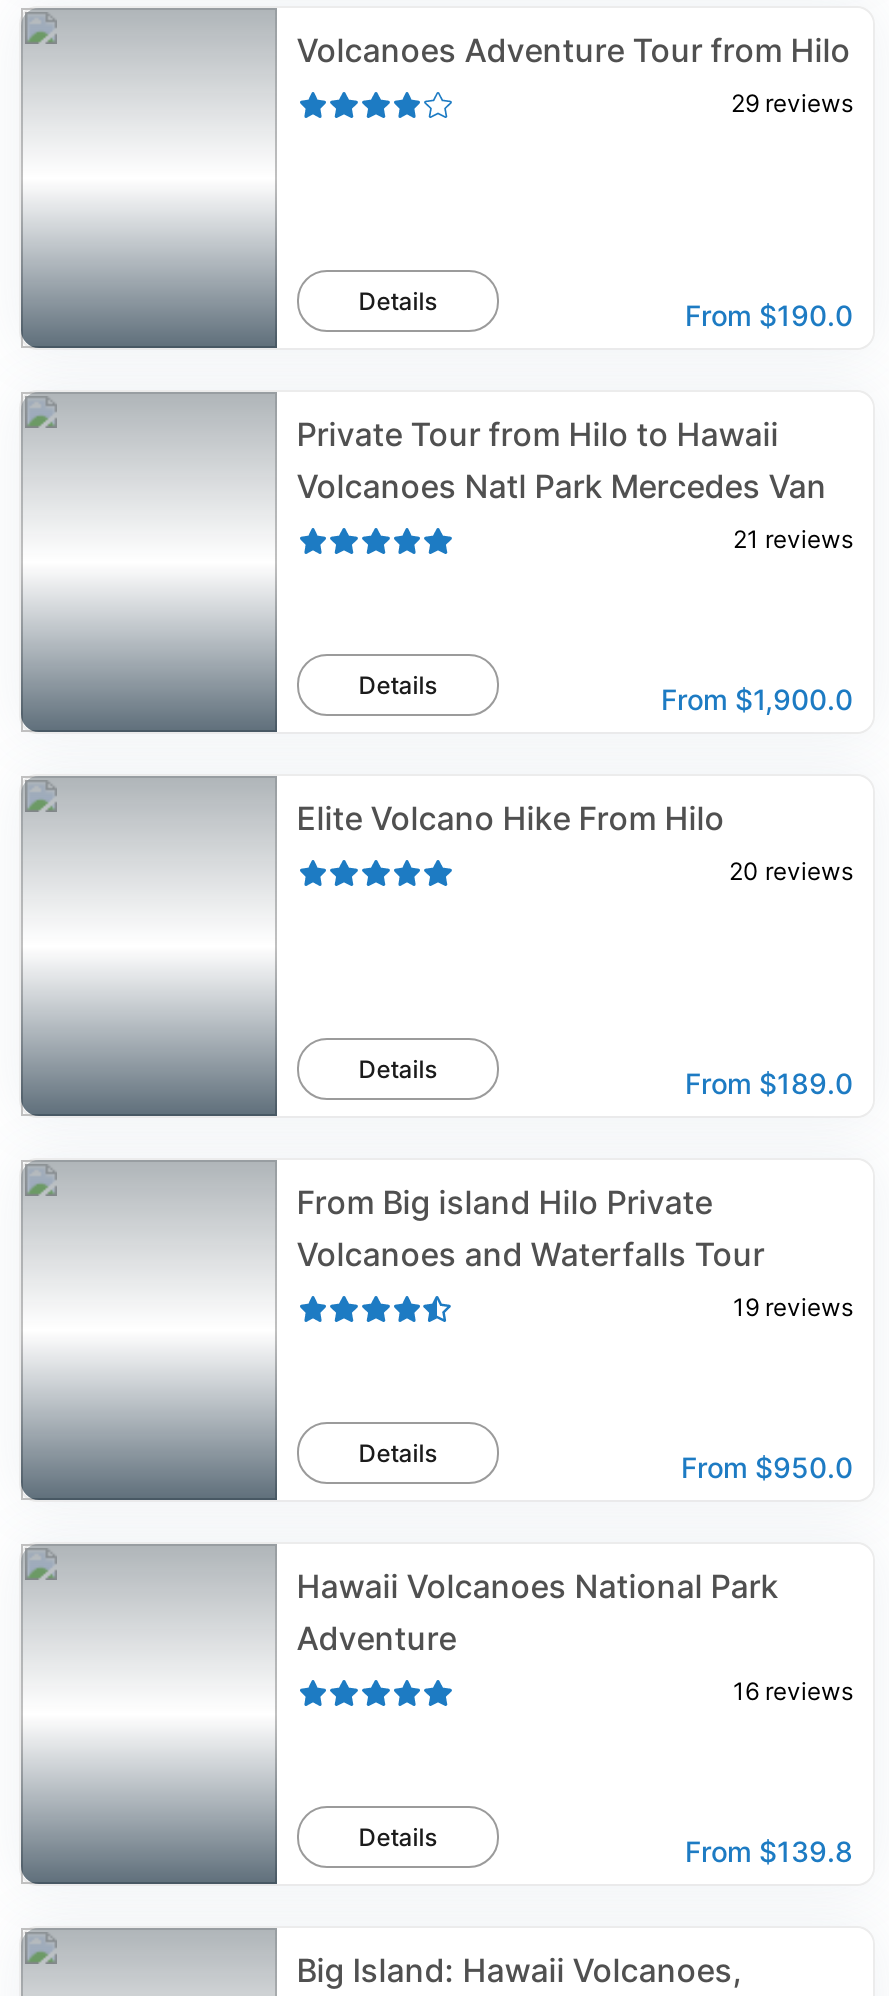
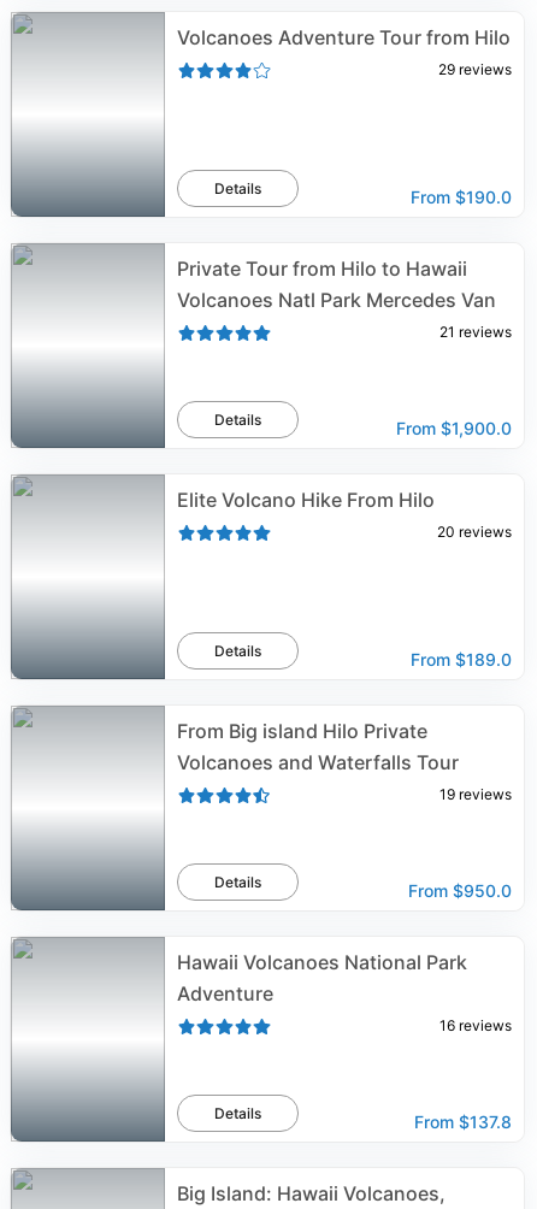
- From $139.8
+ From $137.8
